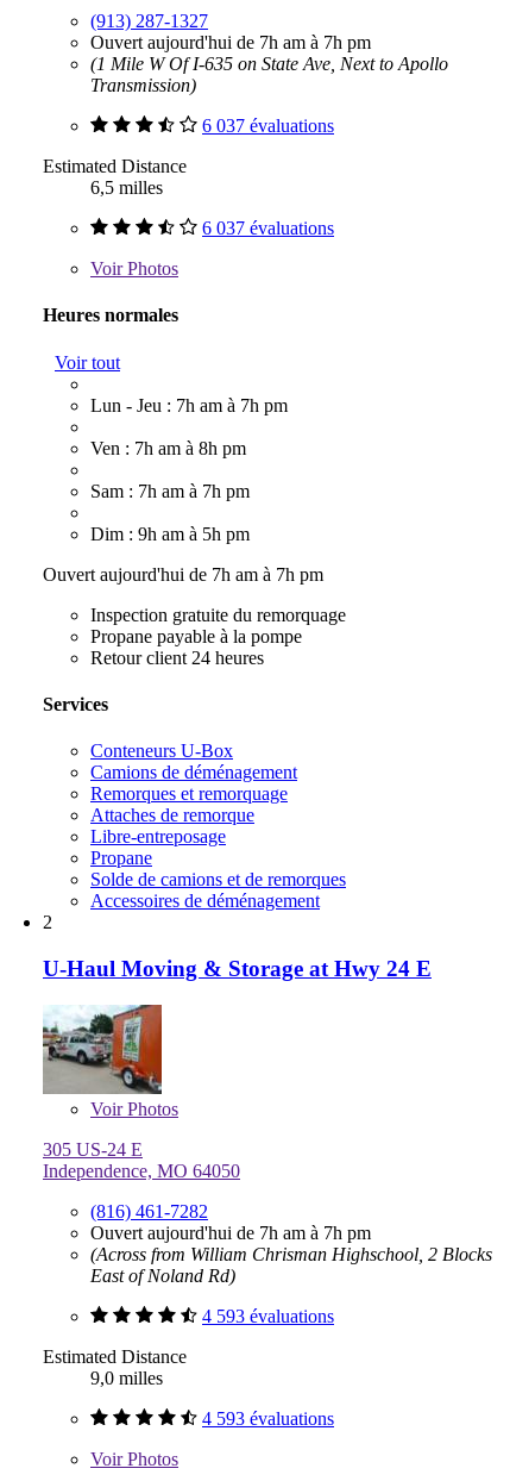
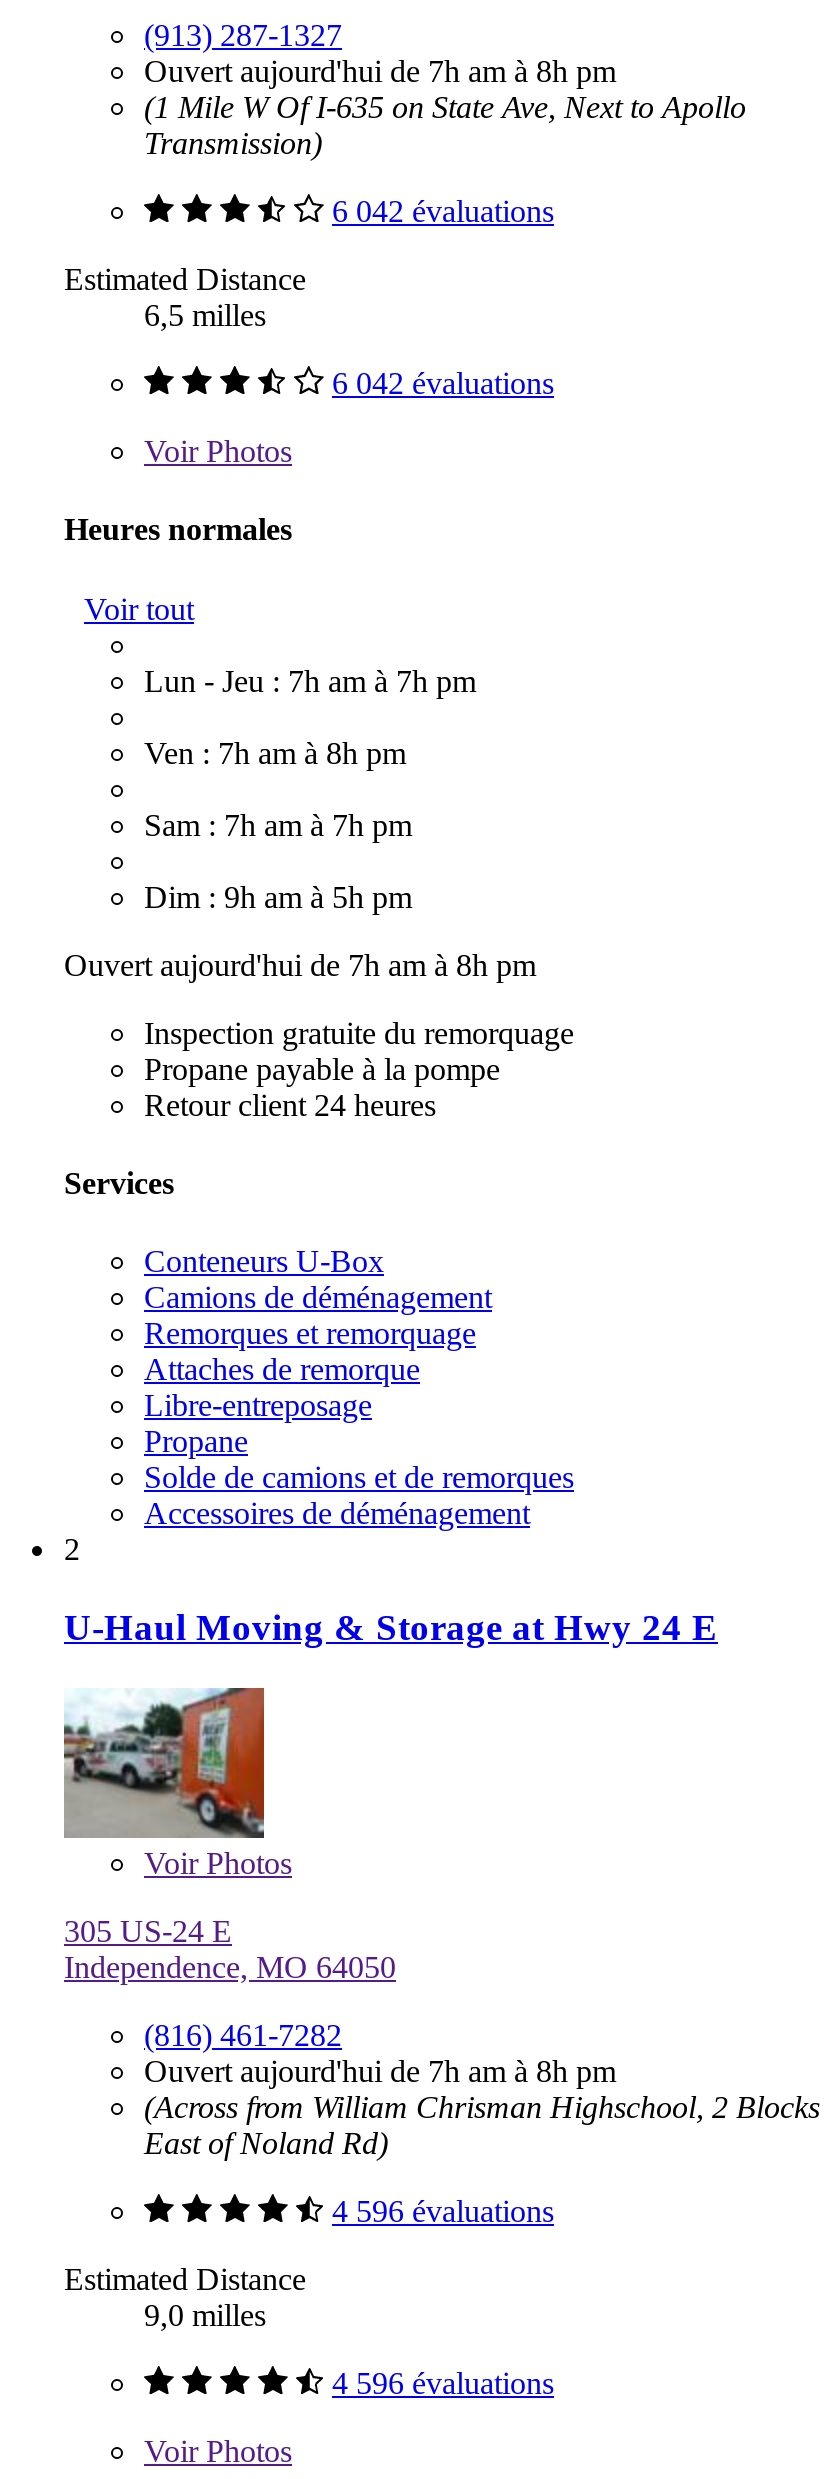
- Ouvert aujourd'hui de 7h am à 7h pm
+ Ouvert aujourd'hui de 7h am à 8h pm

- 6 037 évaluations
+ 6 042 évaluations

- 6 037 évaluations
+ 6 042 évaluations

- Ouvert aujourd'hui de 7h am à 7h pm
+ Ouvert aujourd'hui de 7h am à 8h pm

- Ouvert aujourd'hui de 7h am à 7h pm
+ Ouvert aujourd'hui de 7h am à 8h pm

- 4 593 évaluations
+ 4 596 évaluations

- 4 593 évaluations
+ 4 596 évaluations
